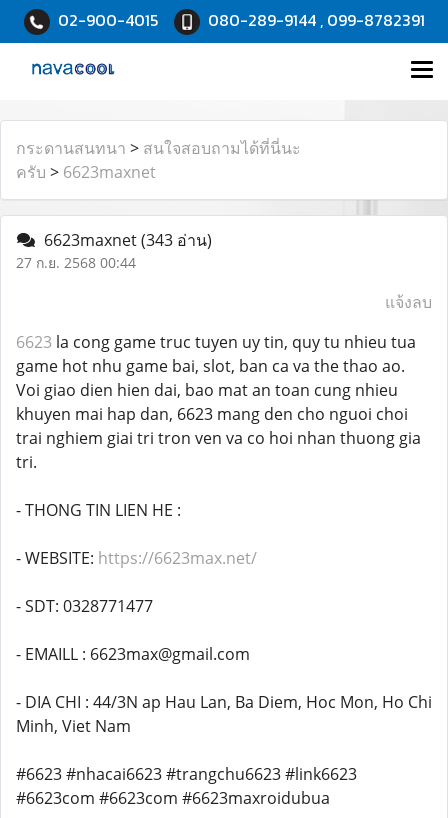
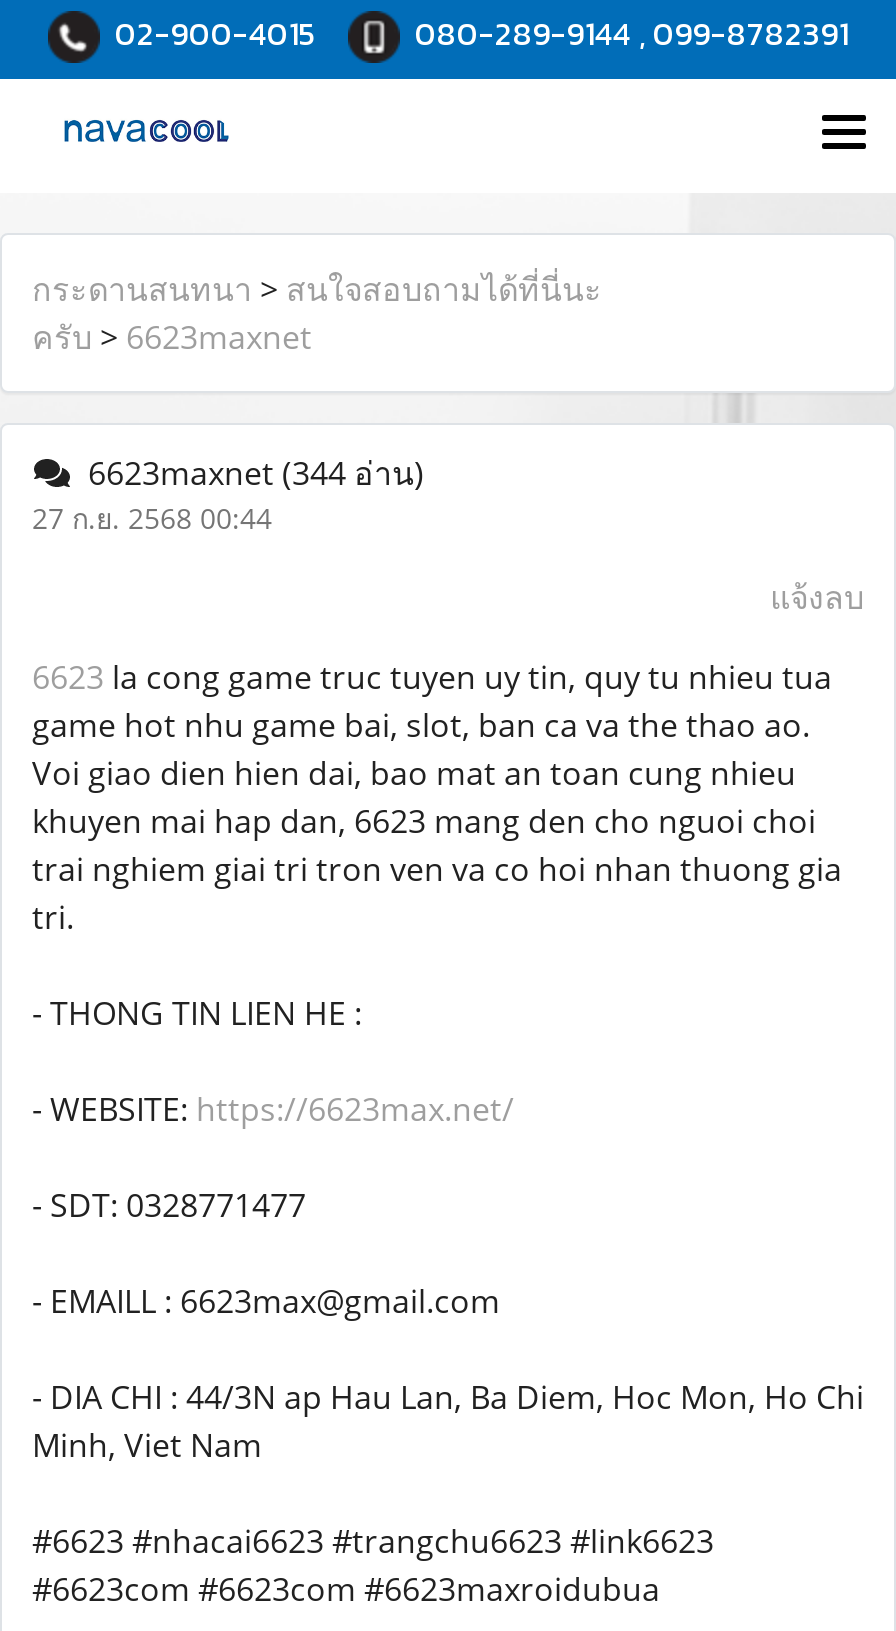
- 6623maxnet (343 อ่าน)
+ 6623maxnet (344 อ่าน)
